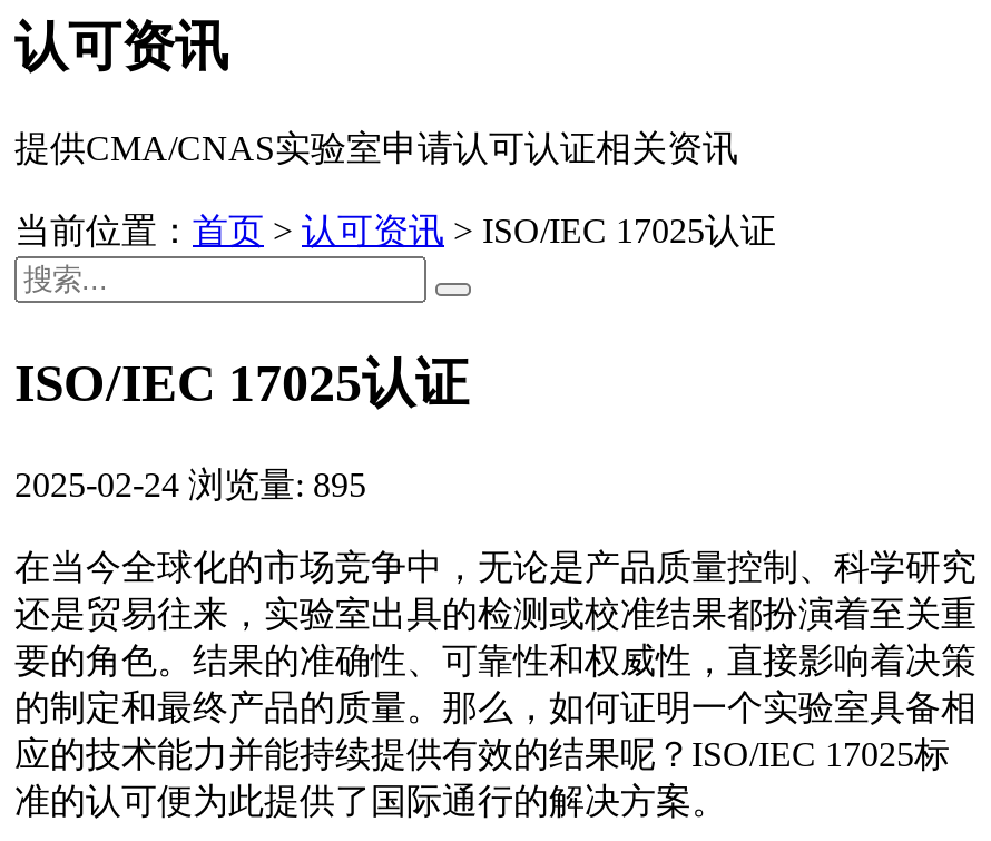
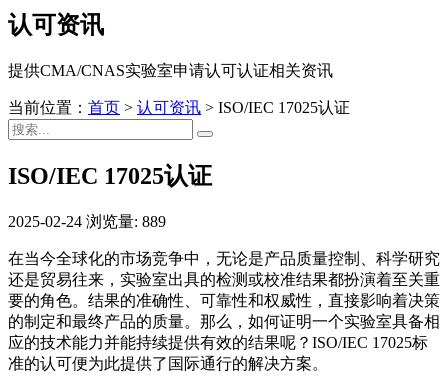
- 2025-02-24 浏览量: 895
+ 2025-02-24 浏览量: 889
